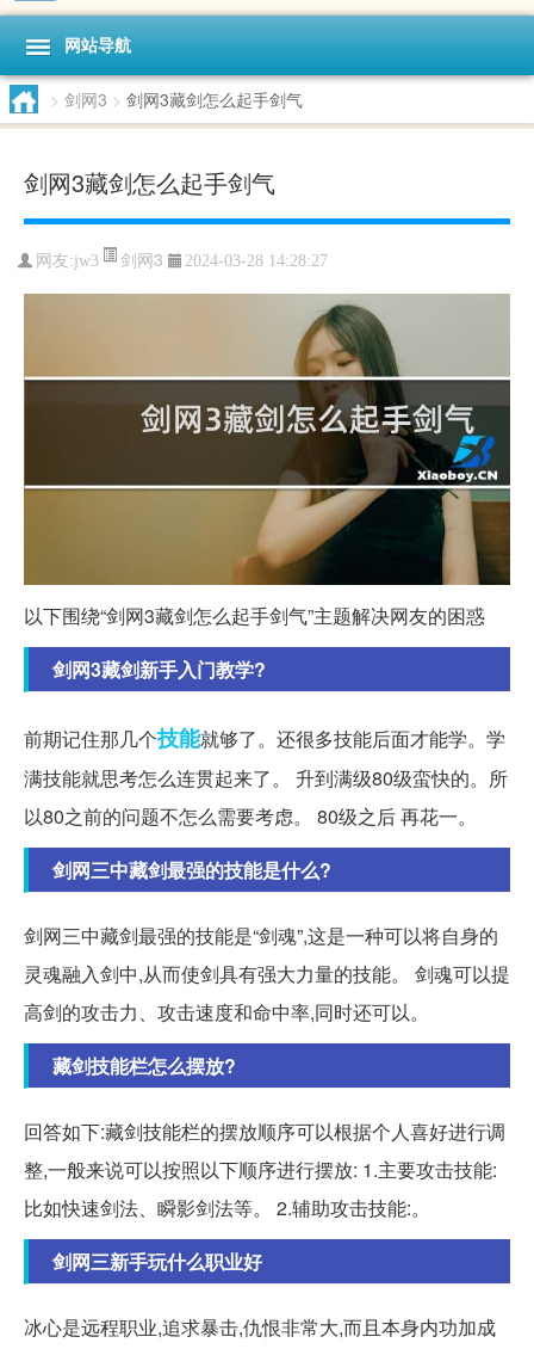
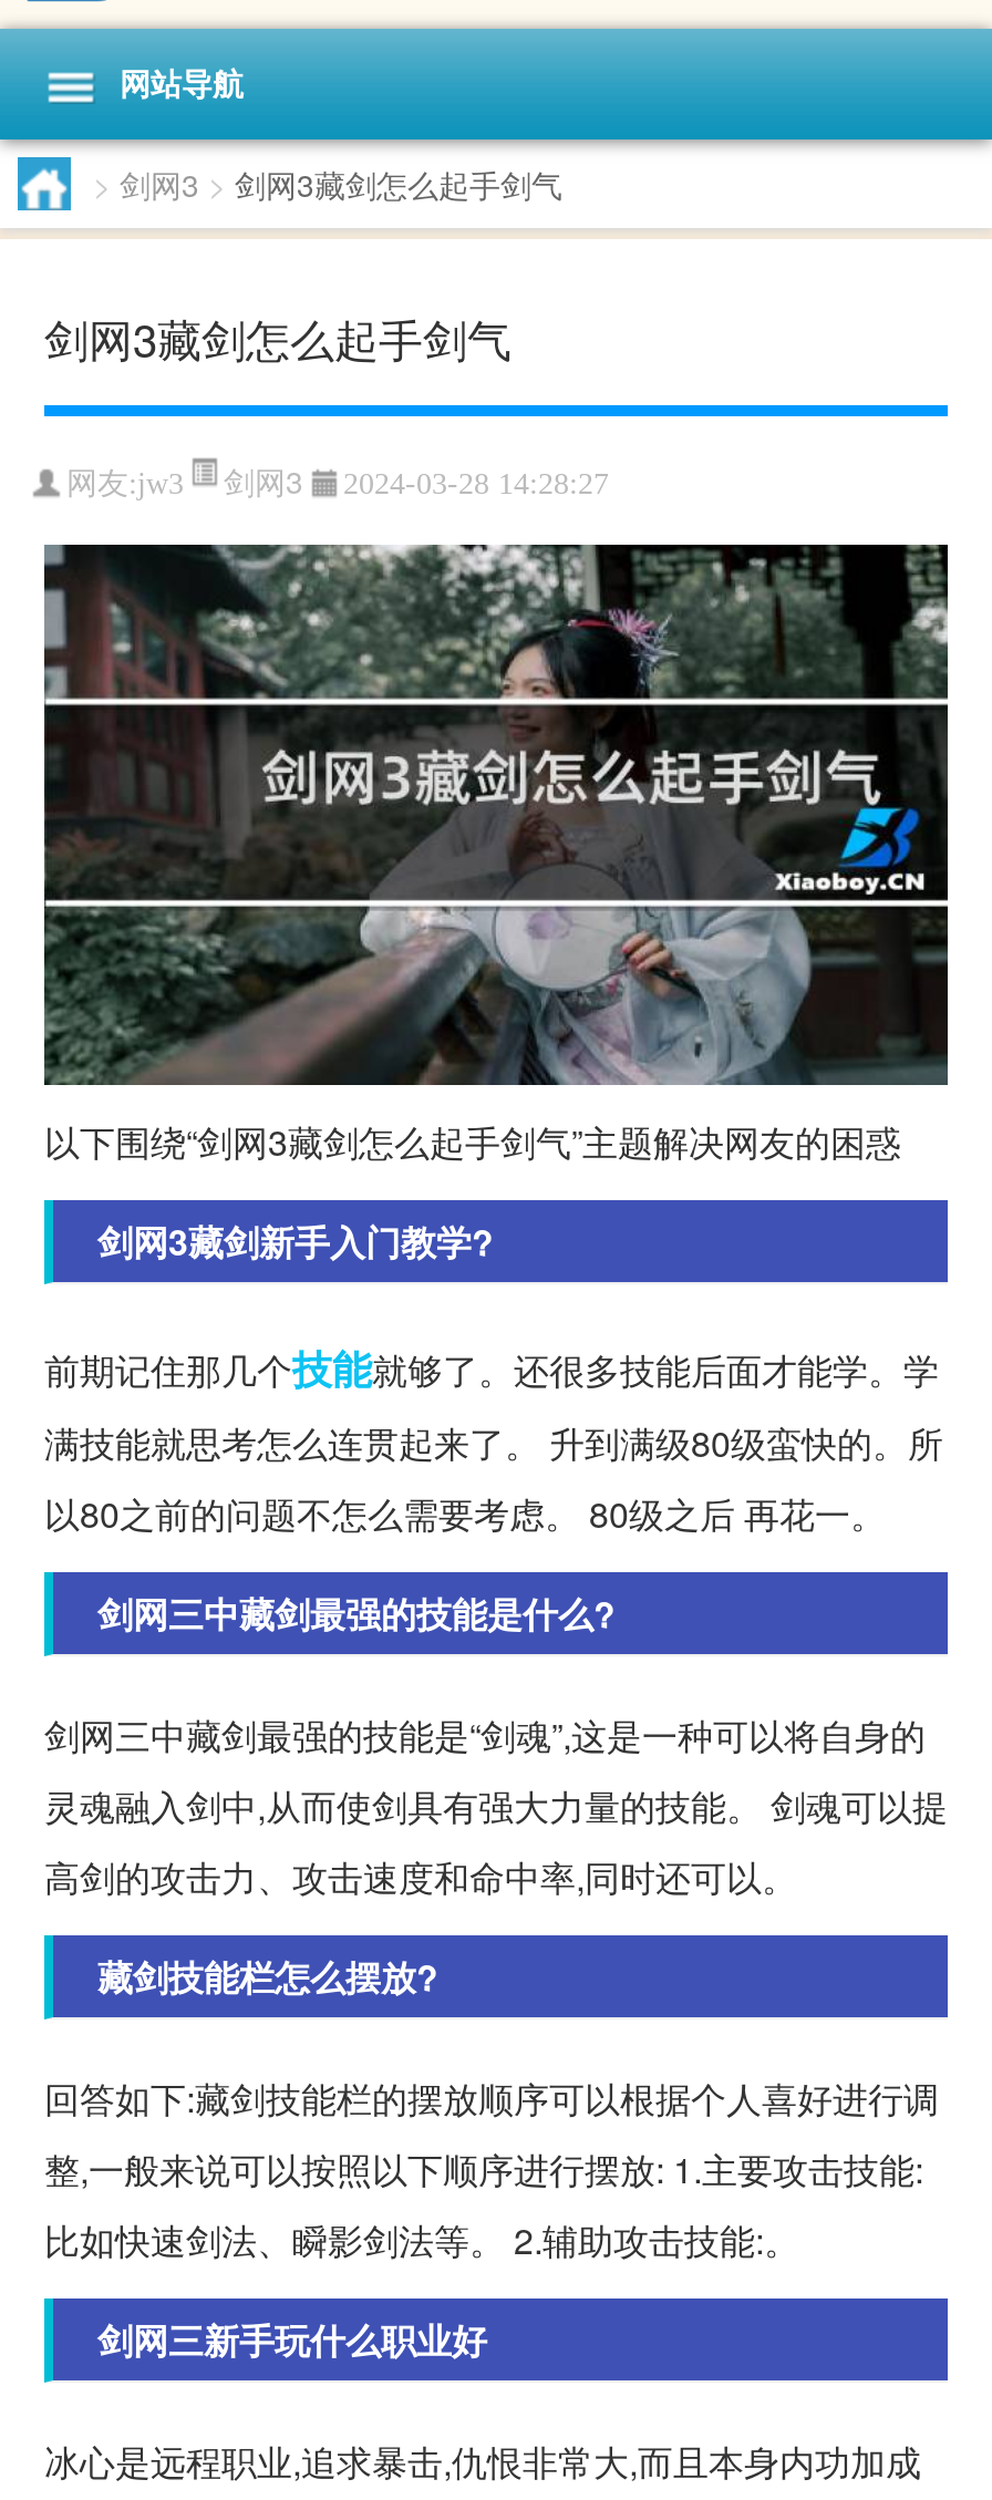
- [image]
+ [image]
